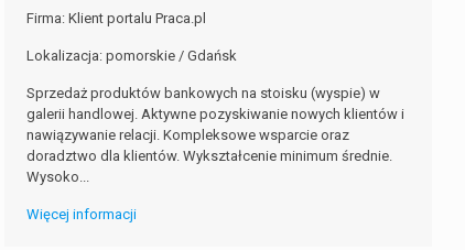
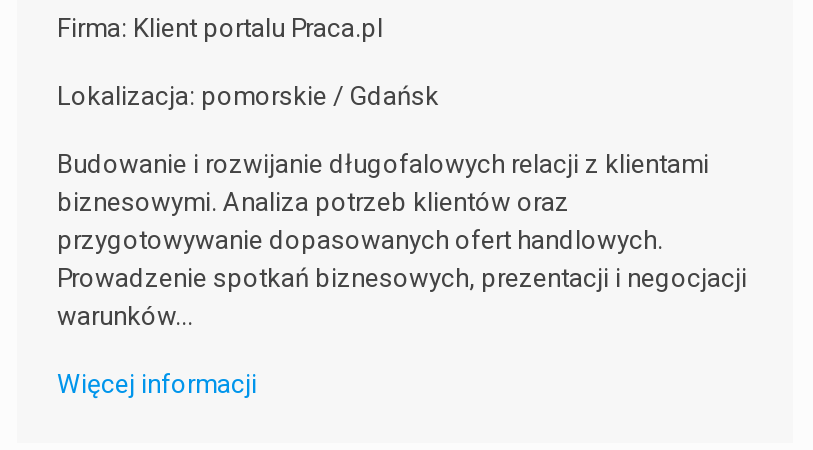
- Sprzedaż produktów bankowych na stoisku (wyspie) w
- galerii handlowej. Aktywne pozyskiwanie nowych klientów i
- nawiązywanie relacji. Kompleksowe wsparcie oraz
- doradztwo dla klientów. Wykształcenie minimum średnie.
- Wysoko...
+ Budowanie i rozwijanie długofalowych relacji z klientami
+ biznesowymi. Analiza potrzeb klientów oraz
+ przygotowywanie dopasowanych ofert handlowych.
+ Prowadzenie spotkań biznesowych, prezentacji i negocjacji
+ warunków...
